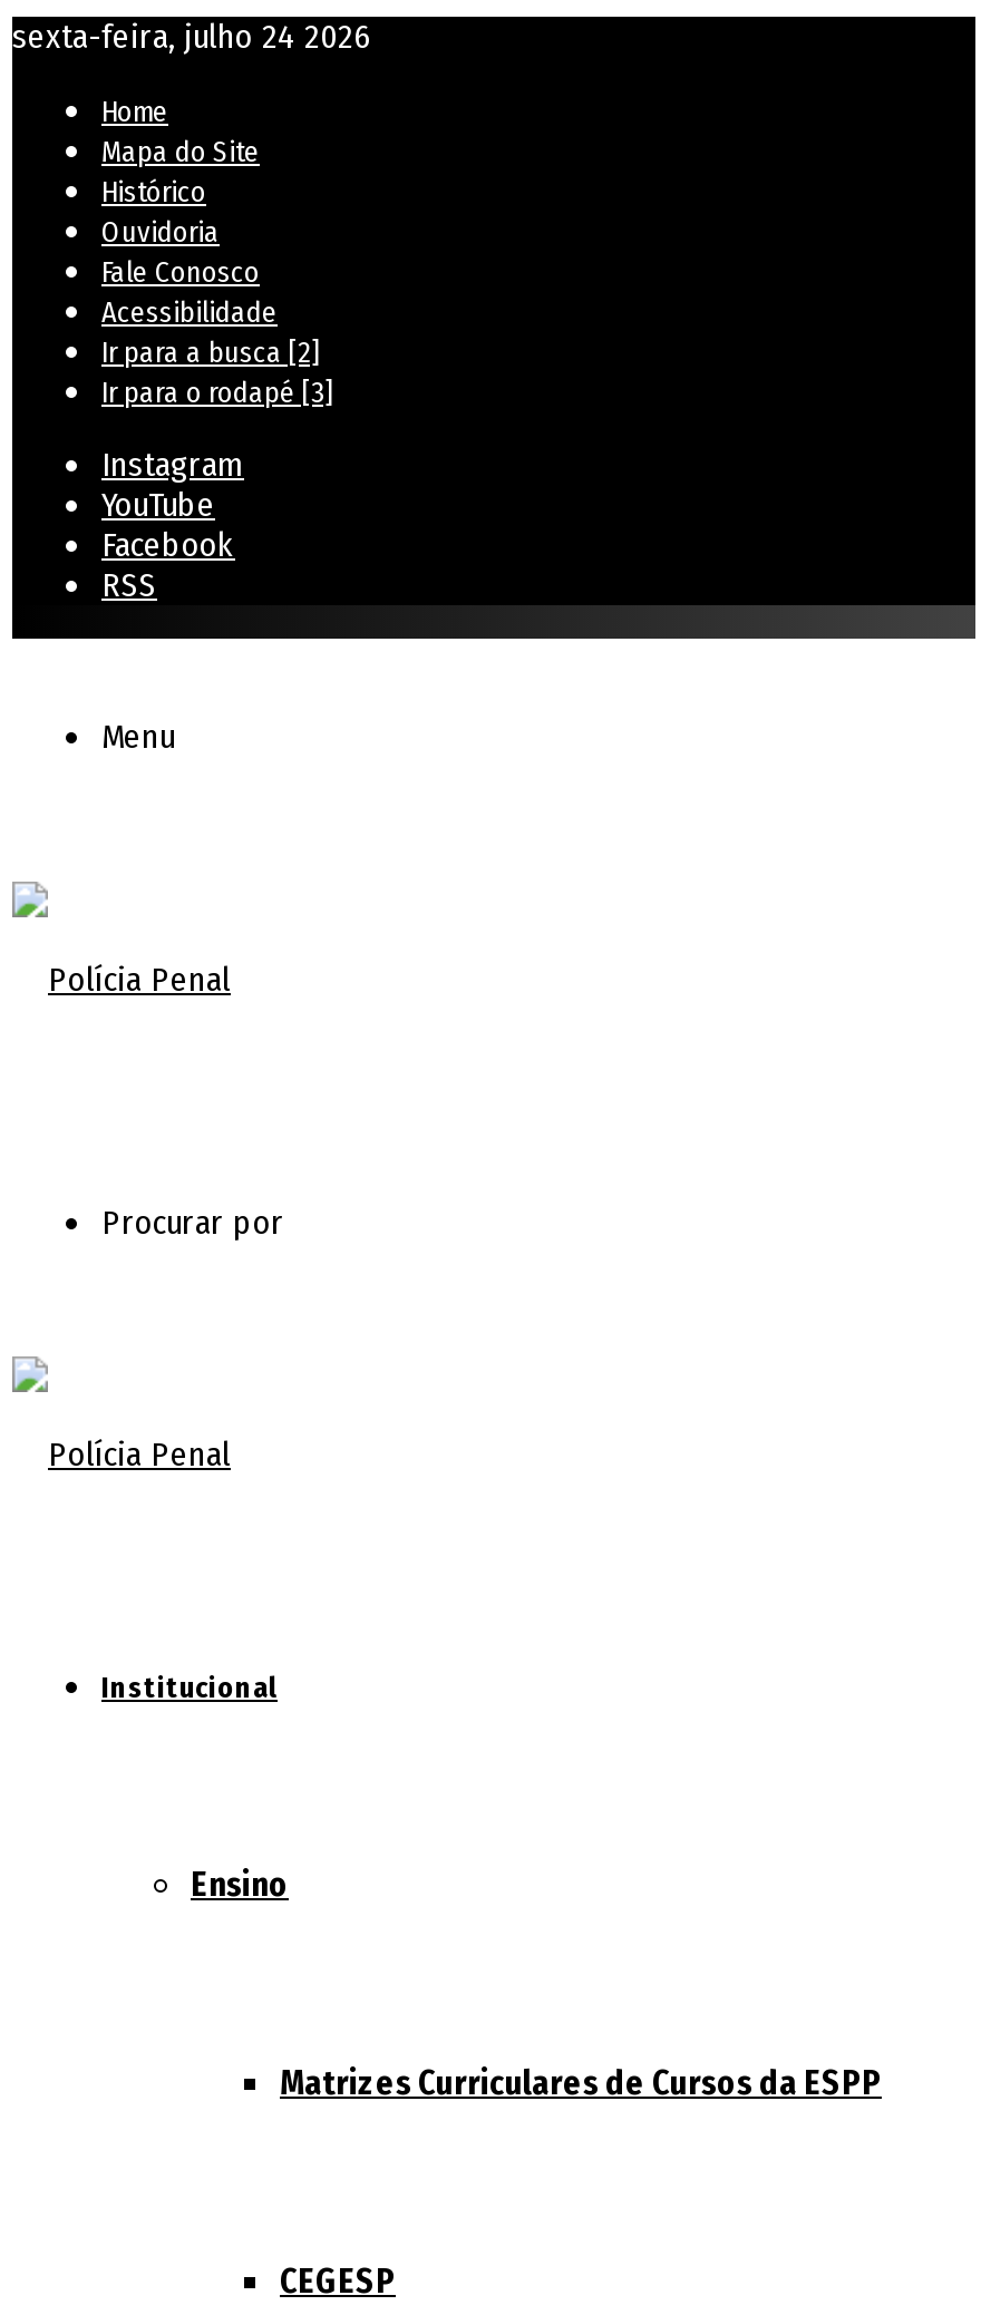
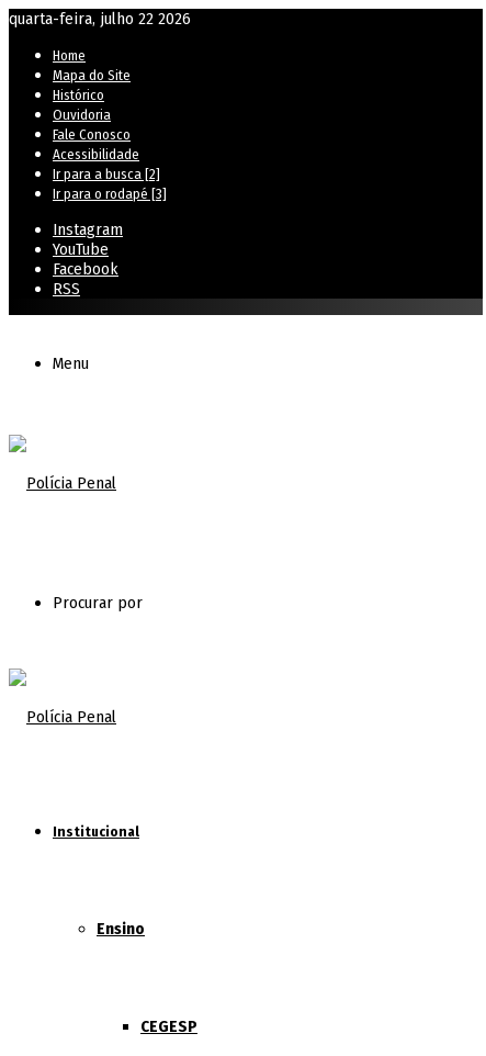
- sexta-feira, julho 24 2026
+ quarta-feira, julho 22 2026

- Matrizes Curriculares de Cursos da ESPP
